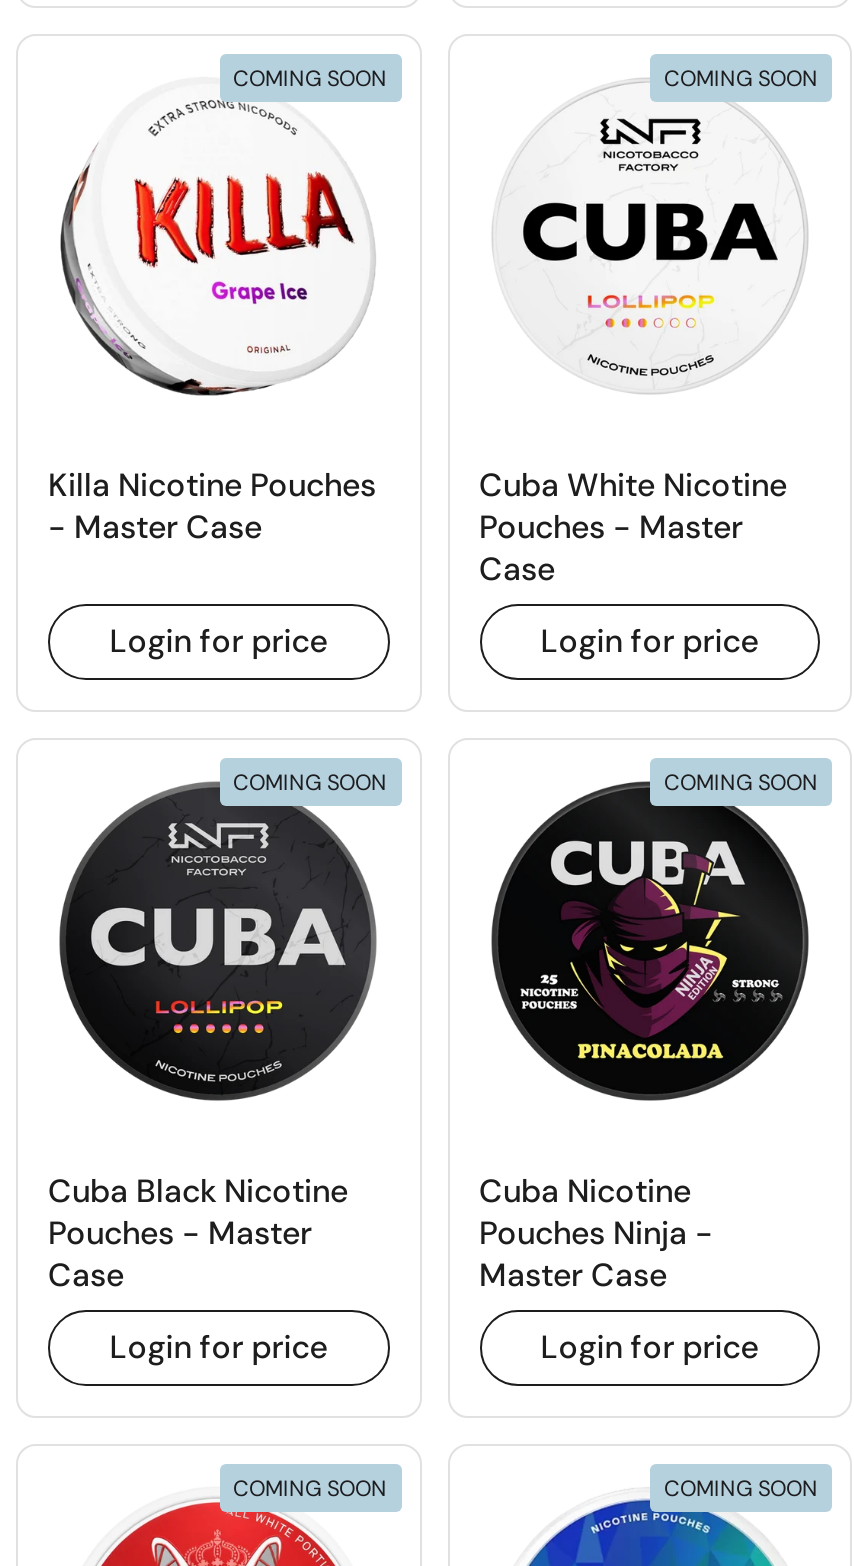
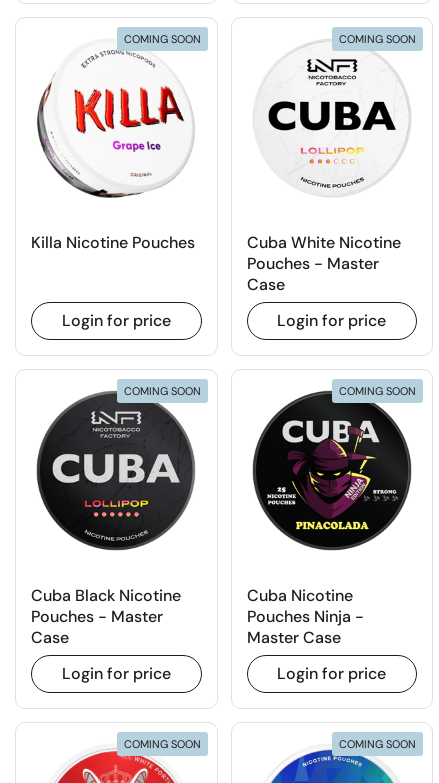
- - Master Case
